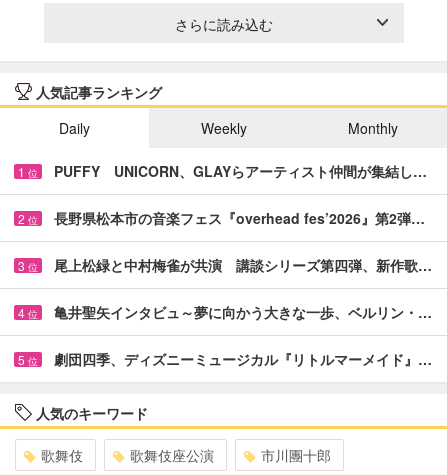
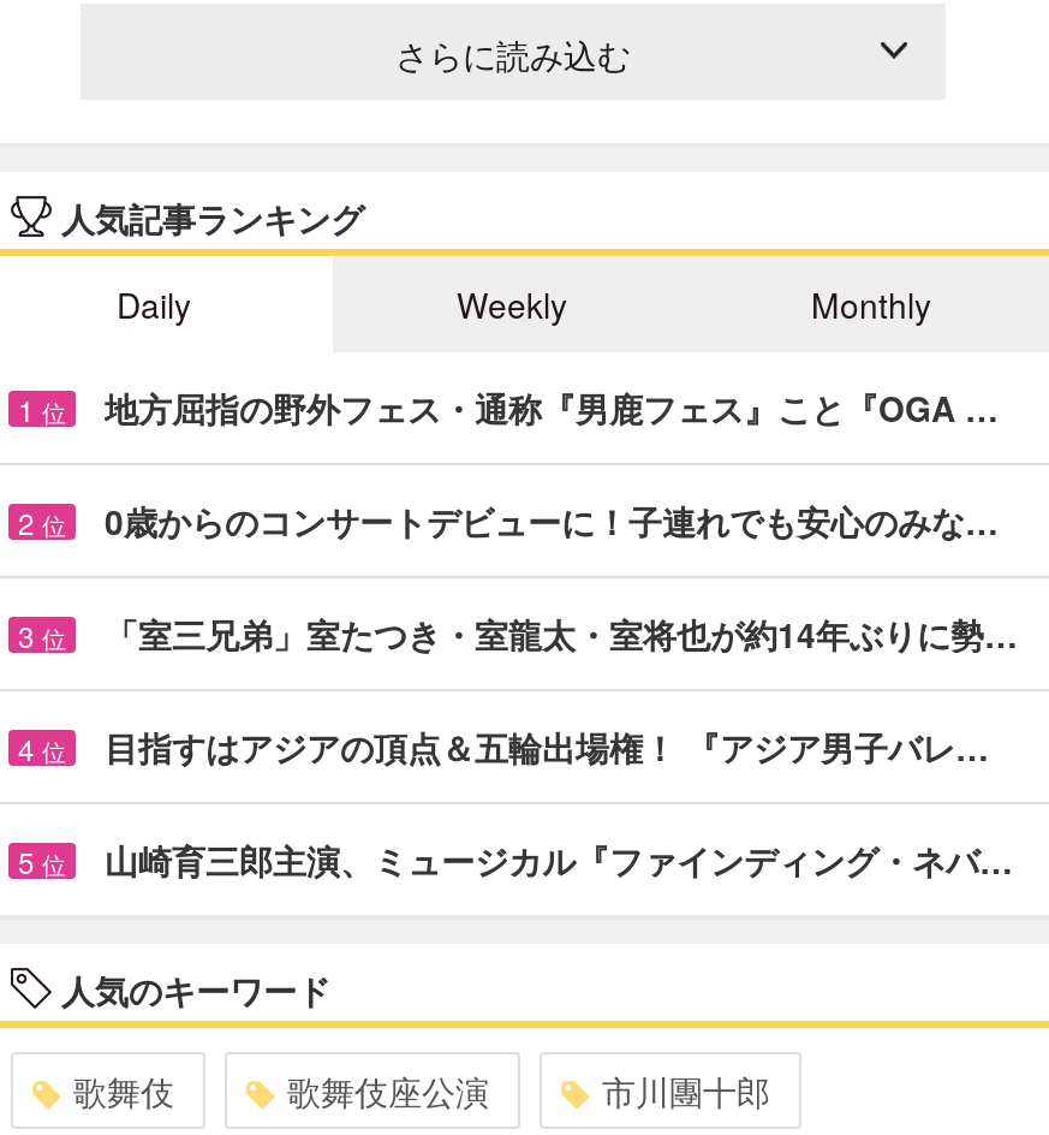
- PUFFY UNICORN、GLAYらアーティスト仲間が集結し…
+ 地方屈指の野外フェス・通称『男鹿フェス』こと『OGA …

- 長野県松本市の音楽フェス『overhead fes’2026』第2弾…
+ 0歳からのコンサートデビューに！子連れでも安心のみな…

- 尾上松緑と中村梅雀が共演 講談シリーズ第四弾、新作歌…
+ 「室三兄弟」室たつき・室龍太・室将也が約14年ぶりに勢…

- 亀井聖矢インタビュ～夢に向かう大きな一歩、ベルリン・…
+ 目指すはアジアの頂点＆五輪出場権！ 『アジア男子バレ…

- 劇団四季、ディズニーミュージカル『リトルマーメイド』…
+ 山崎育三郎主演、ミュージカル『ファインディング・ネバ…
